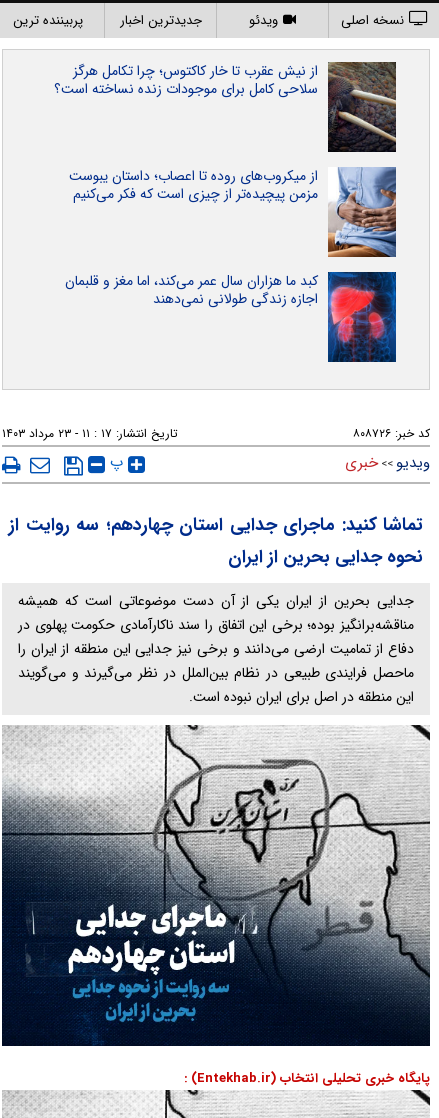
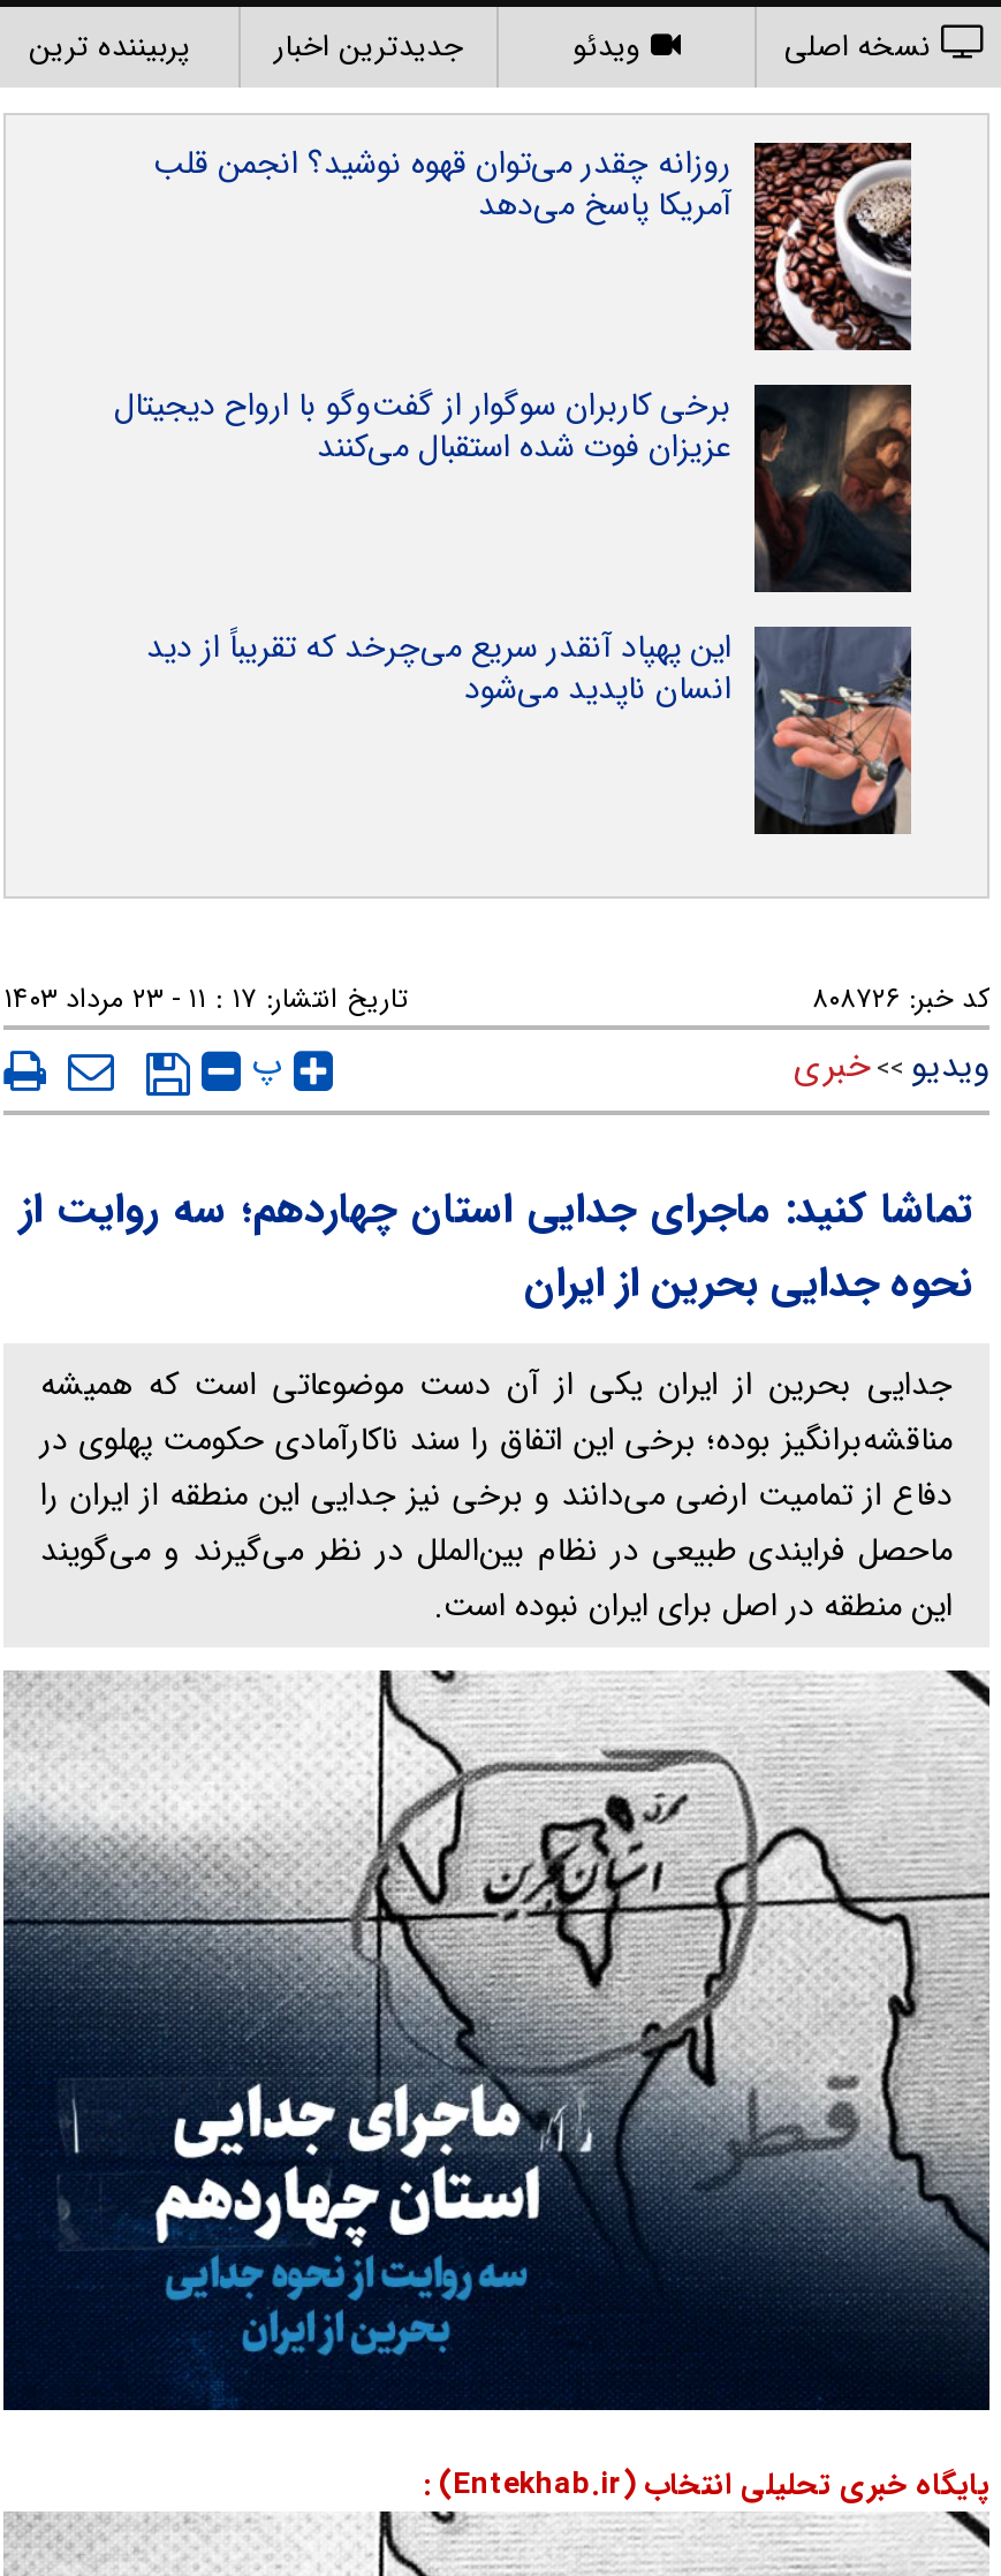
- [image]
- از نیش عقرب تا خار کاکتوس؛ چرا تکامل هرگز
- سلاحی کامل برای موجودات زنده نساخته است؟
+ [image]
+ روزانه چقدر می‌توان قهوه نوشید؟ انجمن قلب
+ آمریکا پاسخ می‌دهد

- [image]
- از میکروب‌های روده تا اعصاب؛ داستان یبوست
- مزمن پیچیده‌تر از چیزی است که فکر می‌کنیم
+ [image]
+ برخی کاربران سوگوار از گفت‌وگو با ارواح دیجیتال
+ عزیزان فوت شده استقبال می‌کنند

- [image]
- کبد ما هزاران سال عمر می‌کند، اما مغز و قلبمان
- اجازه زندگی طولانی نمی‌دهند
+ [image]
+ این پهپاد آنقدر سریع می‌چرخد که تقریباً از دید
+ انسان ناپدید می‌شود
